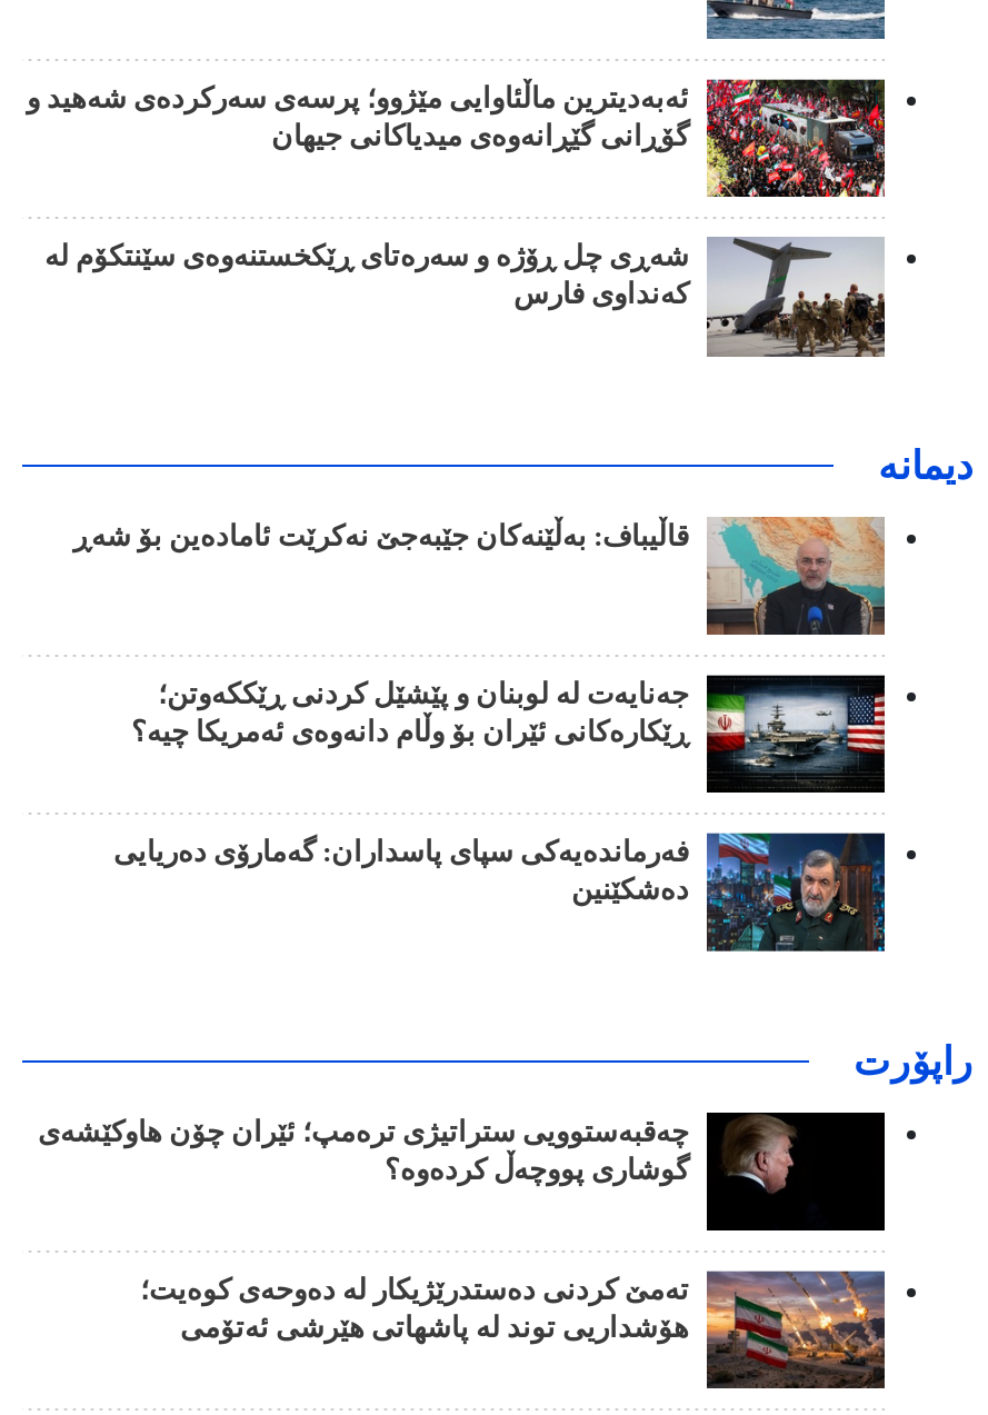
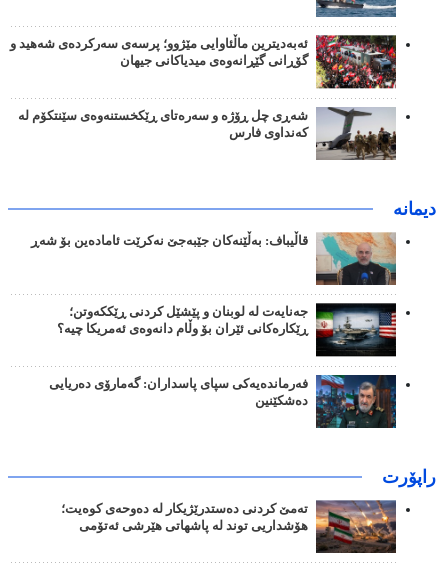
- [image]
- چەقبەستوویی ستراتیژی ترەمپ؛ ئێران چۆن هاوکێشەی
- گوشاری پووچەڵ کردەوە؟
